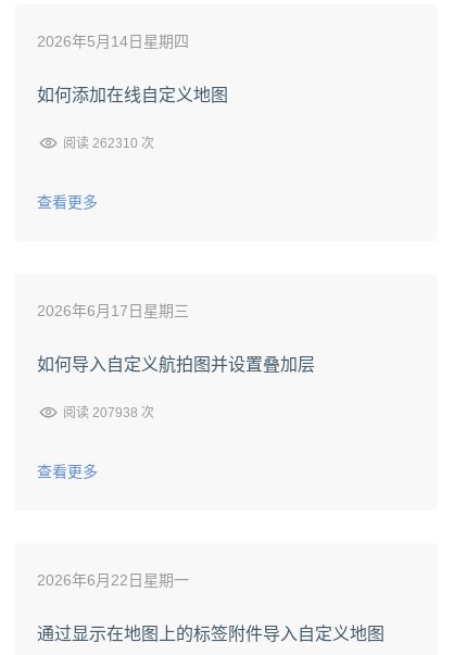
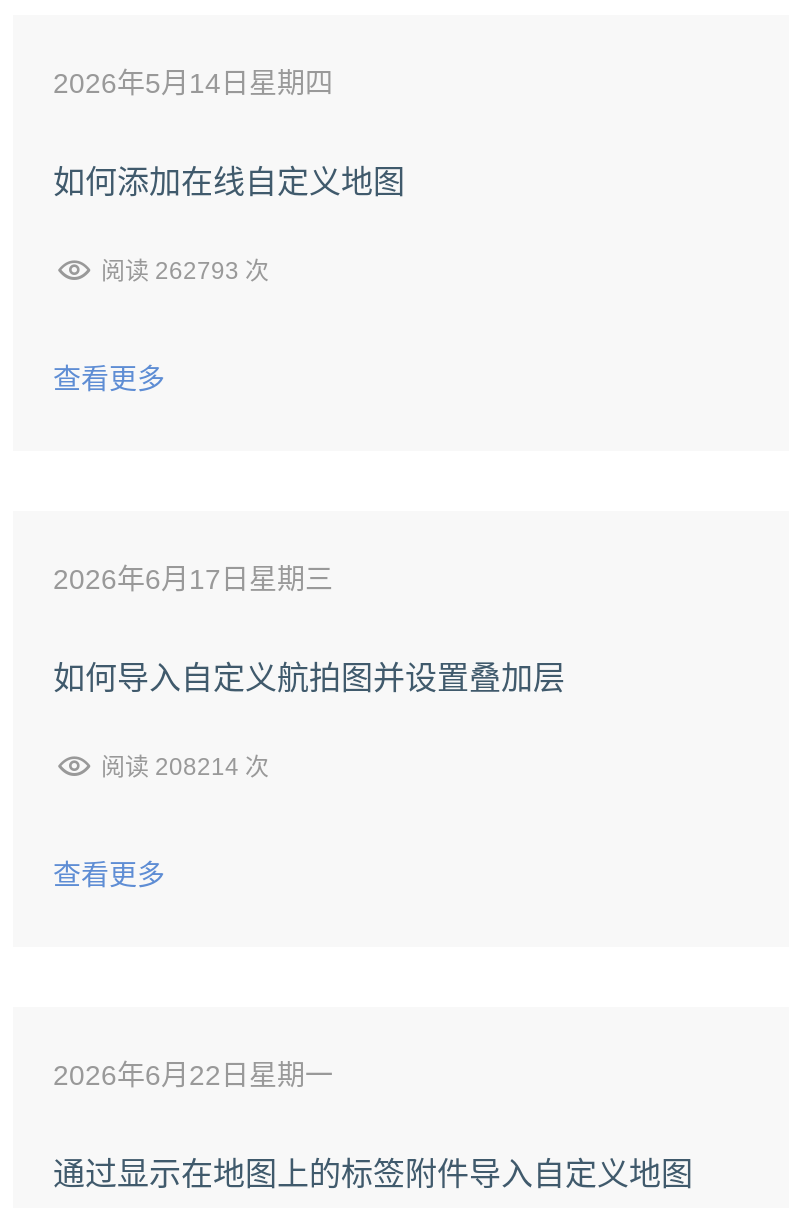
- 阅读 262310 次
+ 阅读 262793 次

- 阅读 207938 次
+ 阅读 208214 次
